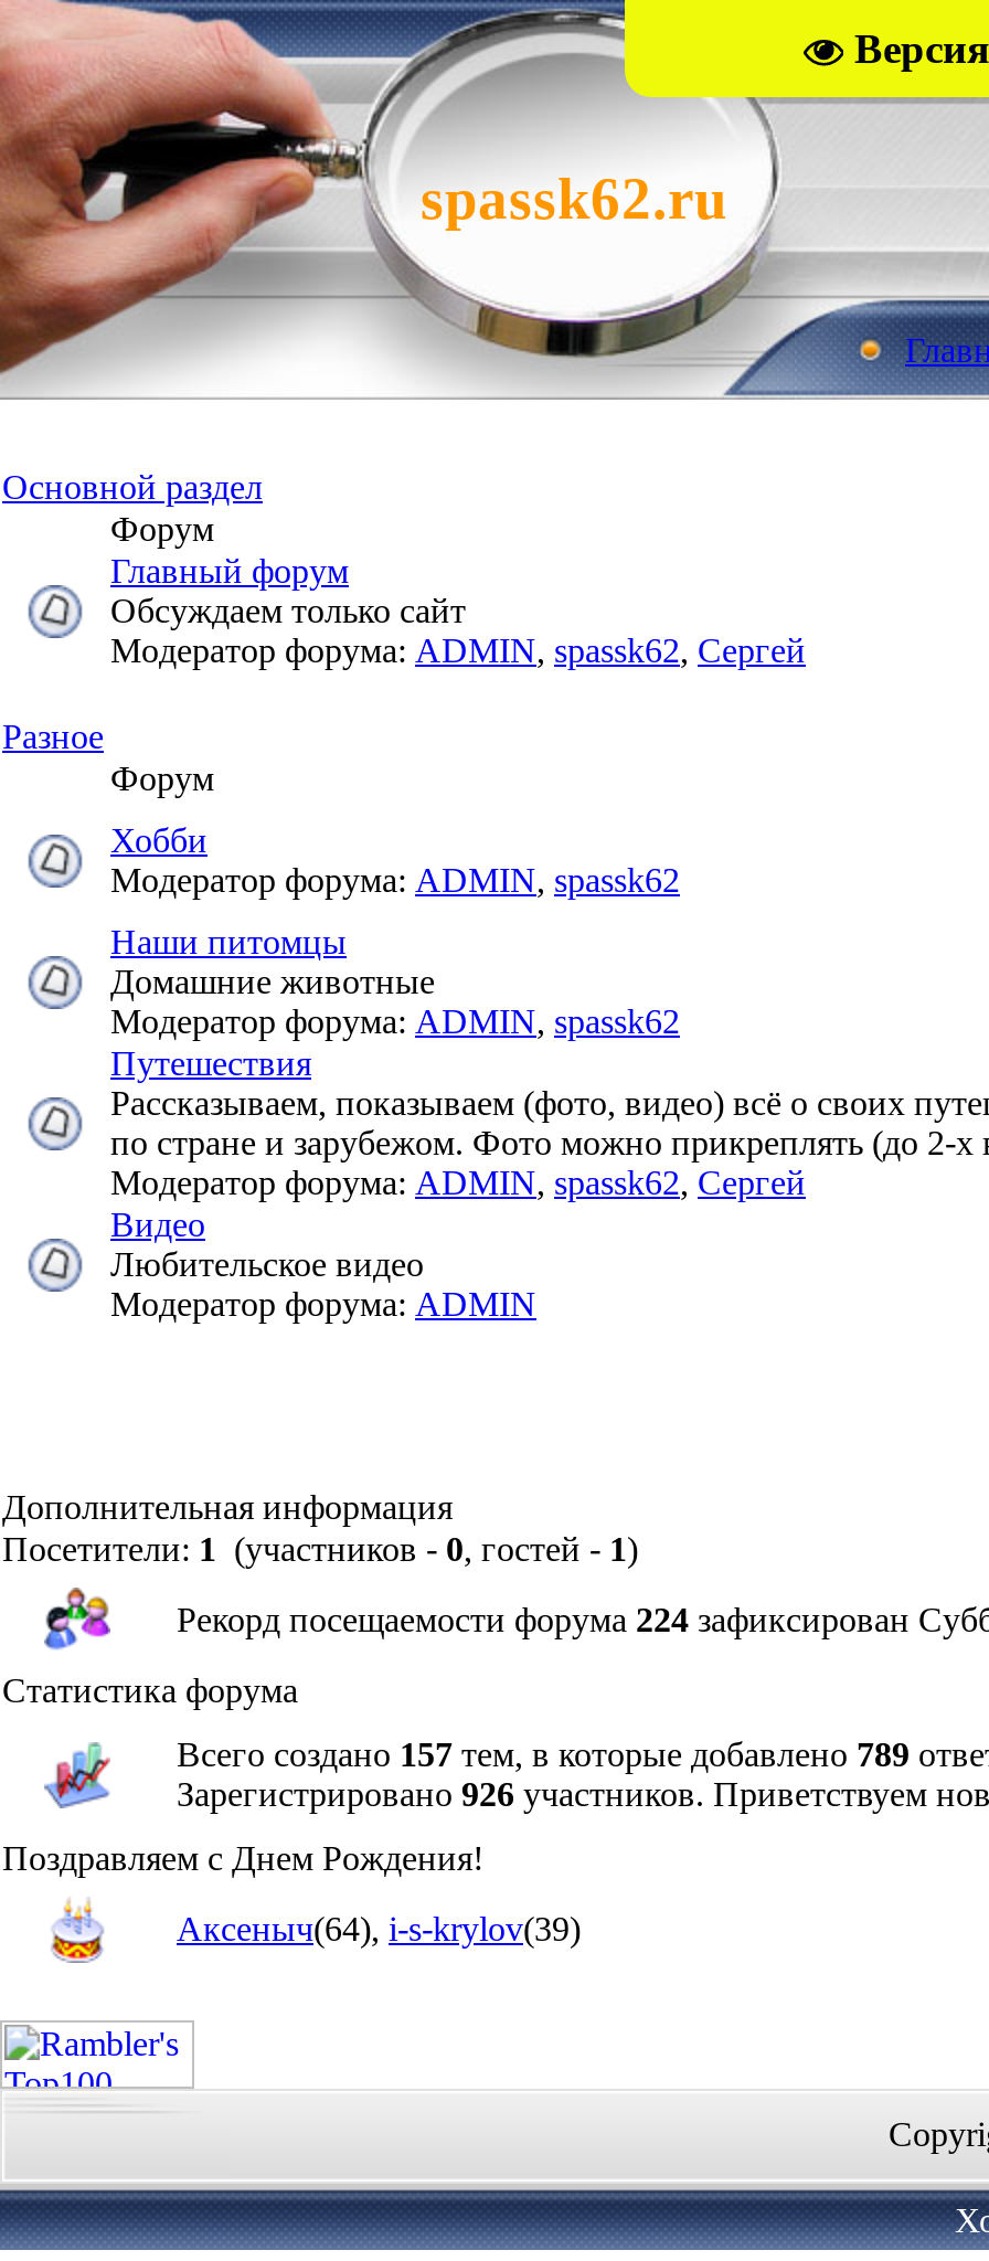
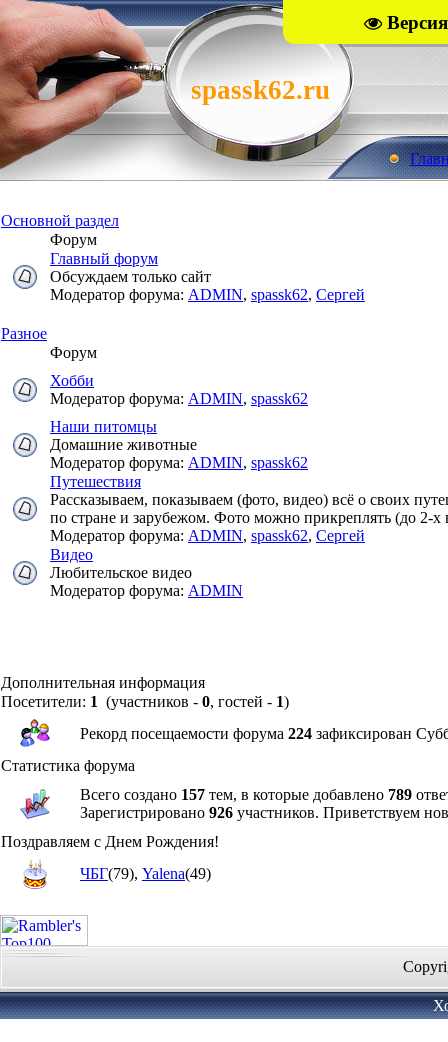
- Аксеныч(64), i-s-krylov(39)
+ ЧБГ(79), Yalena(49)
